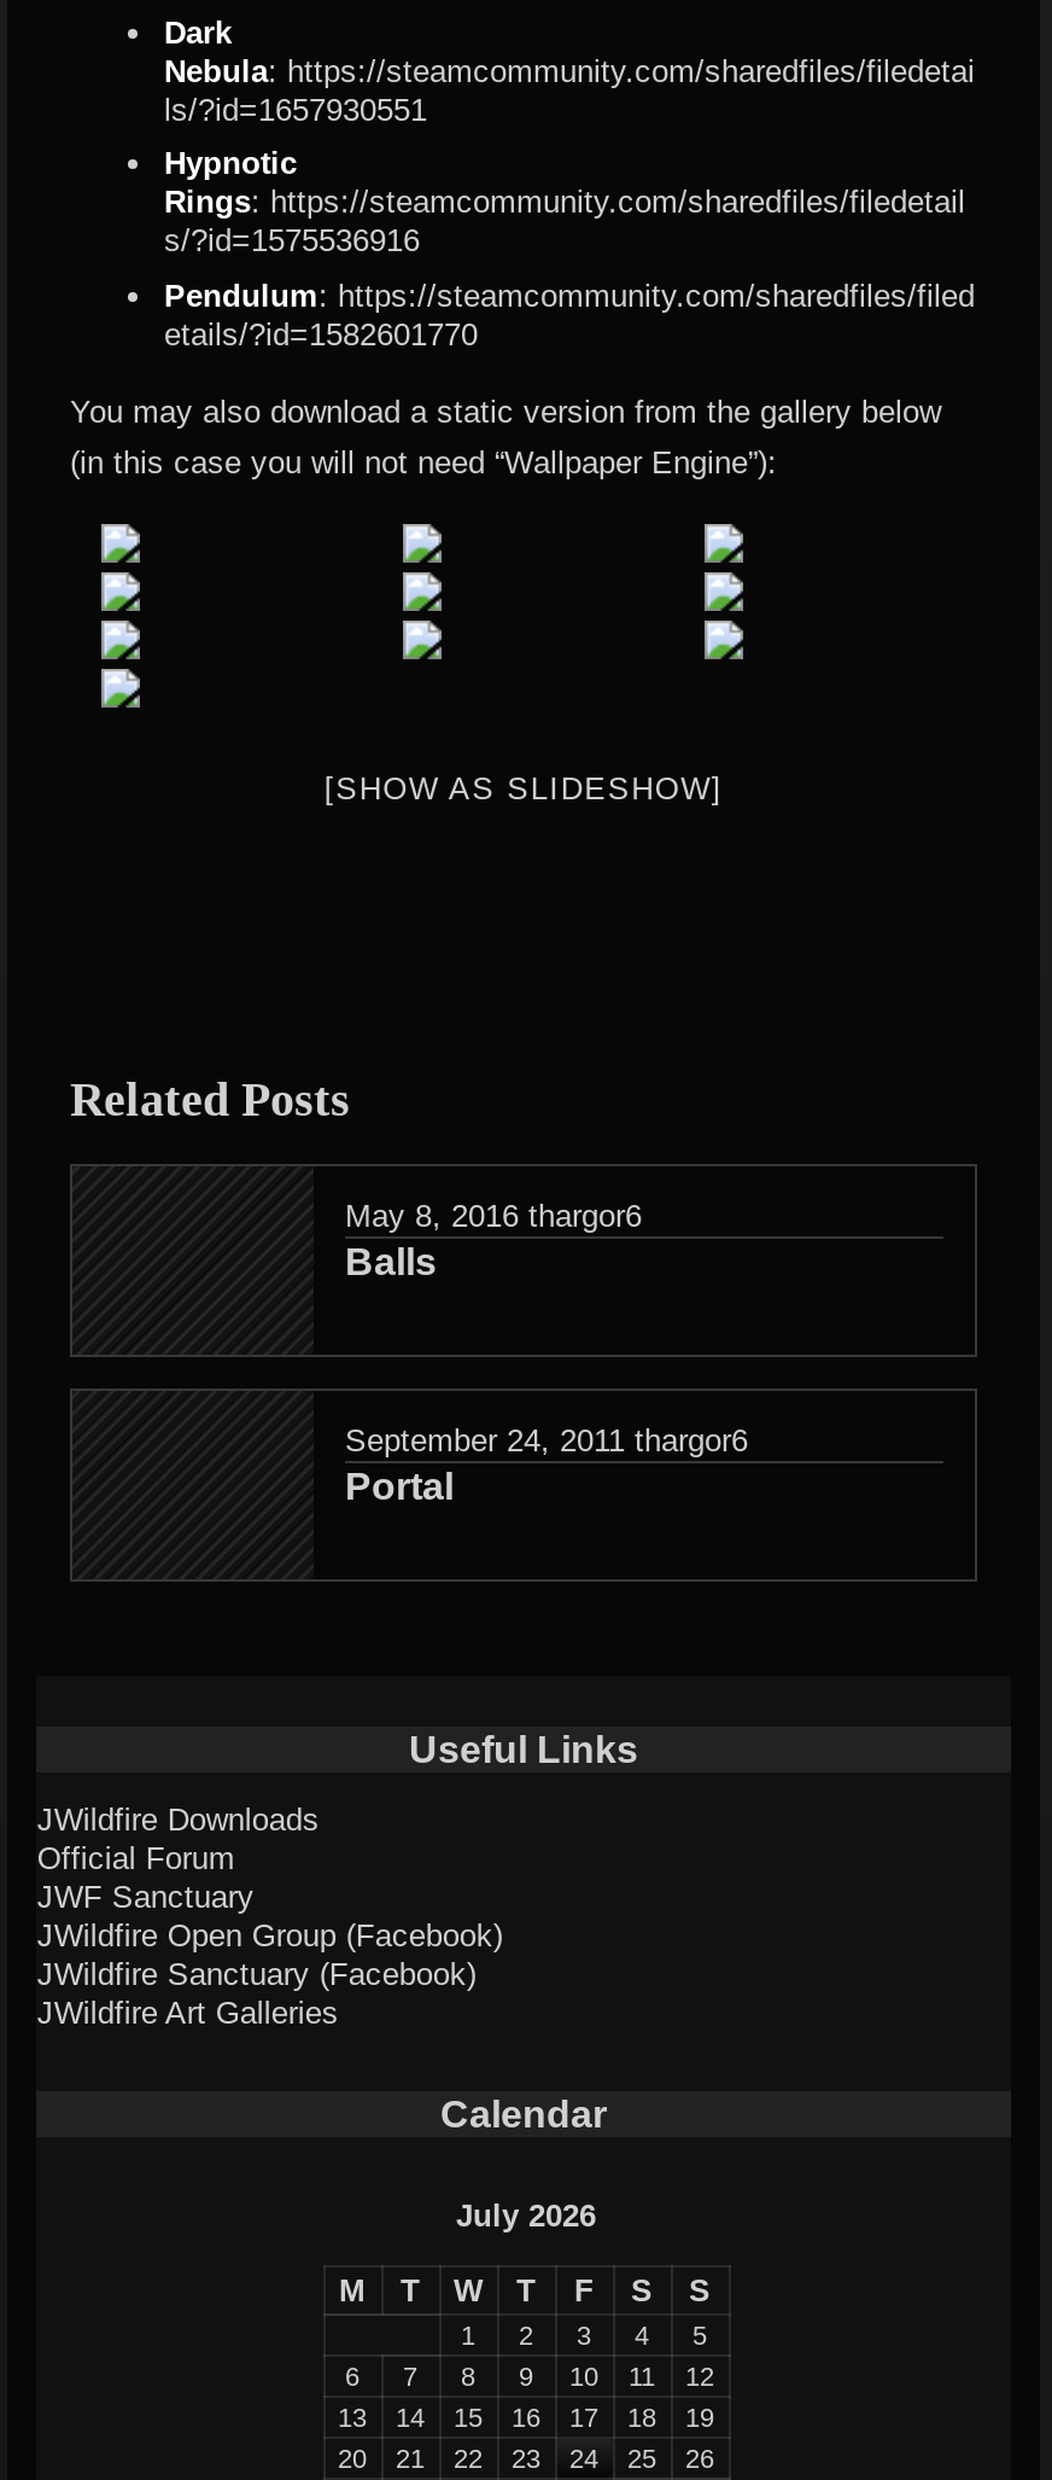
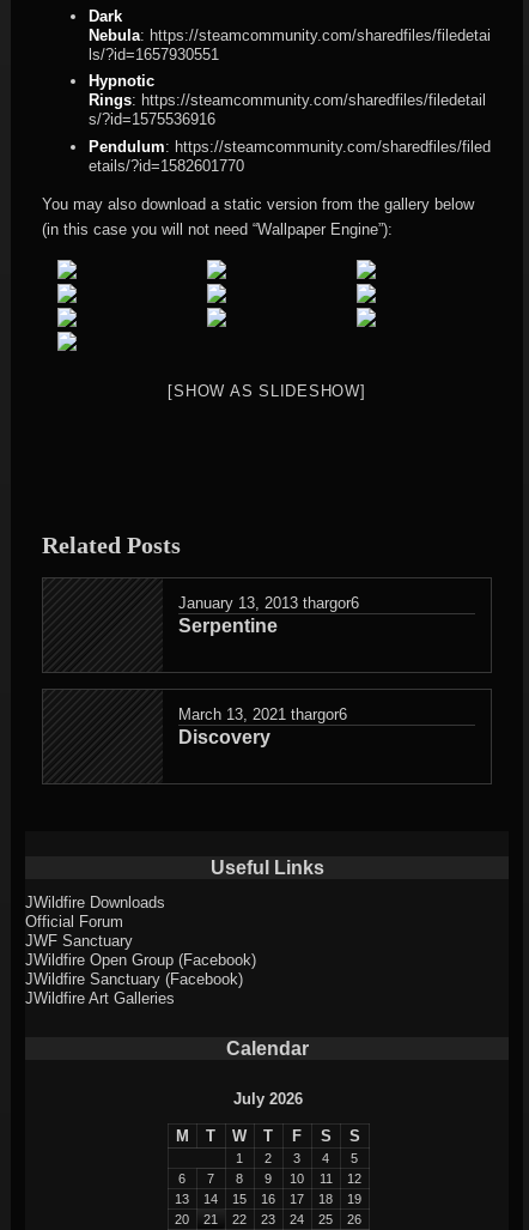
- May 8, 2016 thargor6
- Balls
+ January 13, 2013 thargor6
+ Serpentine

- September 24, 2011 thargor6
- Portal
+ March 13, 2021 thargor6
+ Discovery
